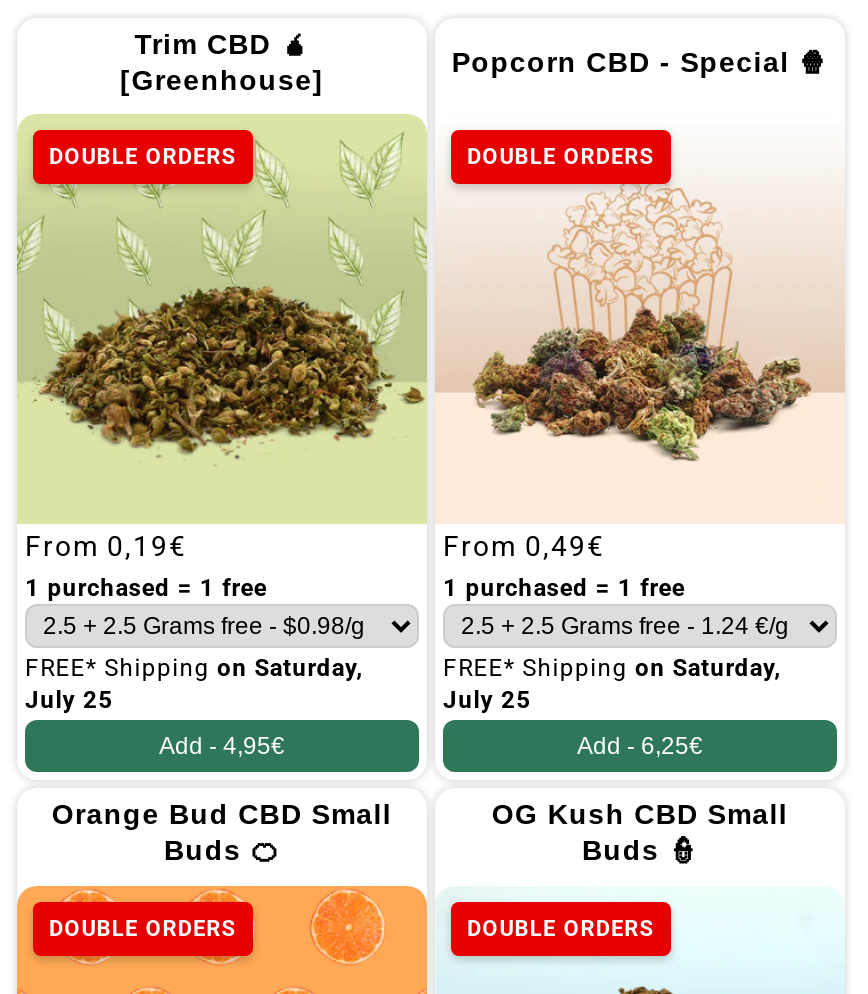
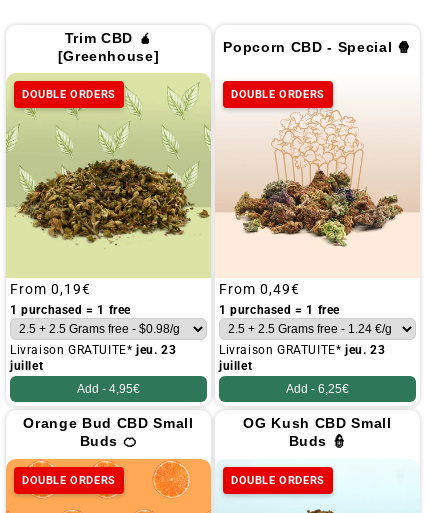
- FREE* Shipping on Saturday,
- July 25
+ Livraison GRATUITE* jeu. 23
+ juillet

- FREE* Shipping on Saturday,
- July 25
+ Livraison GRATUITE* jeu. 23
+ juillet
